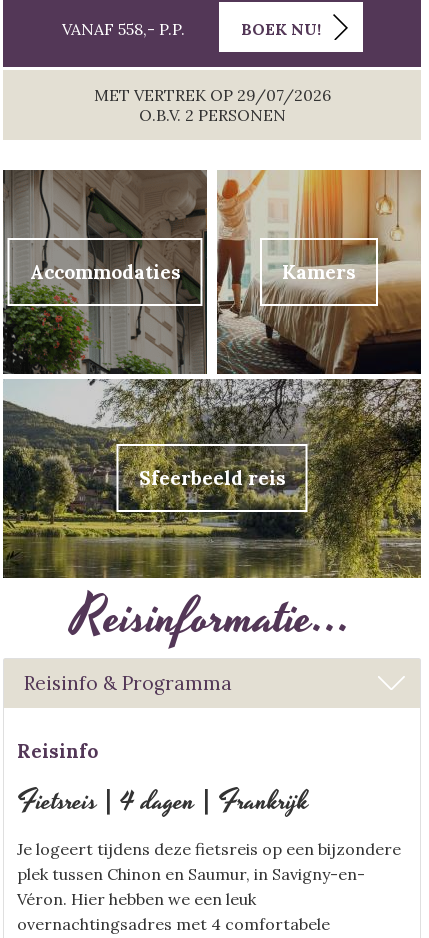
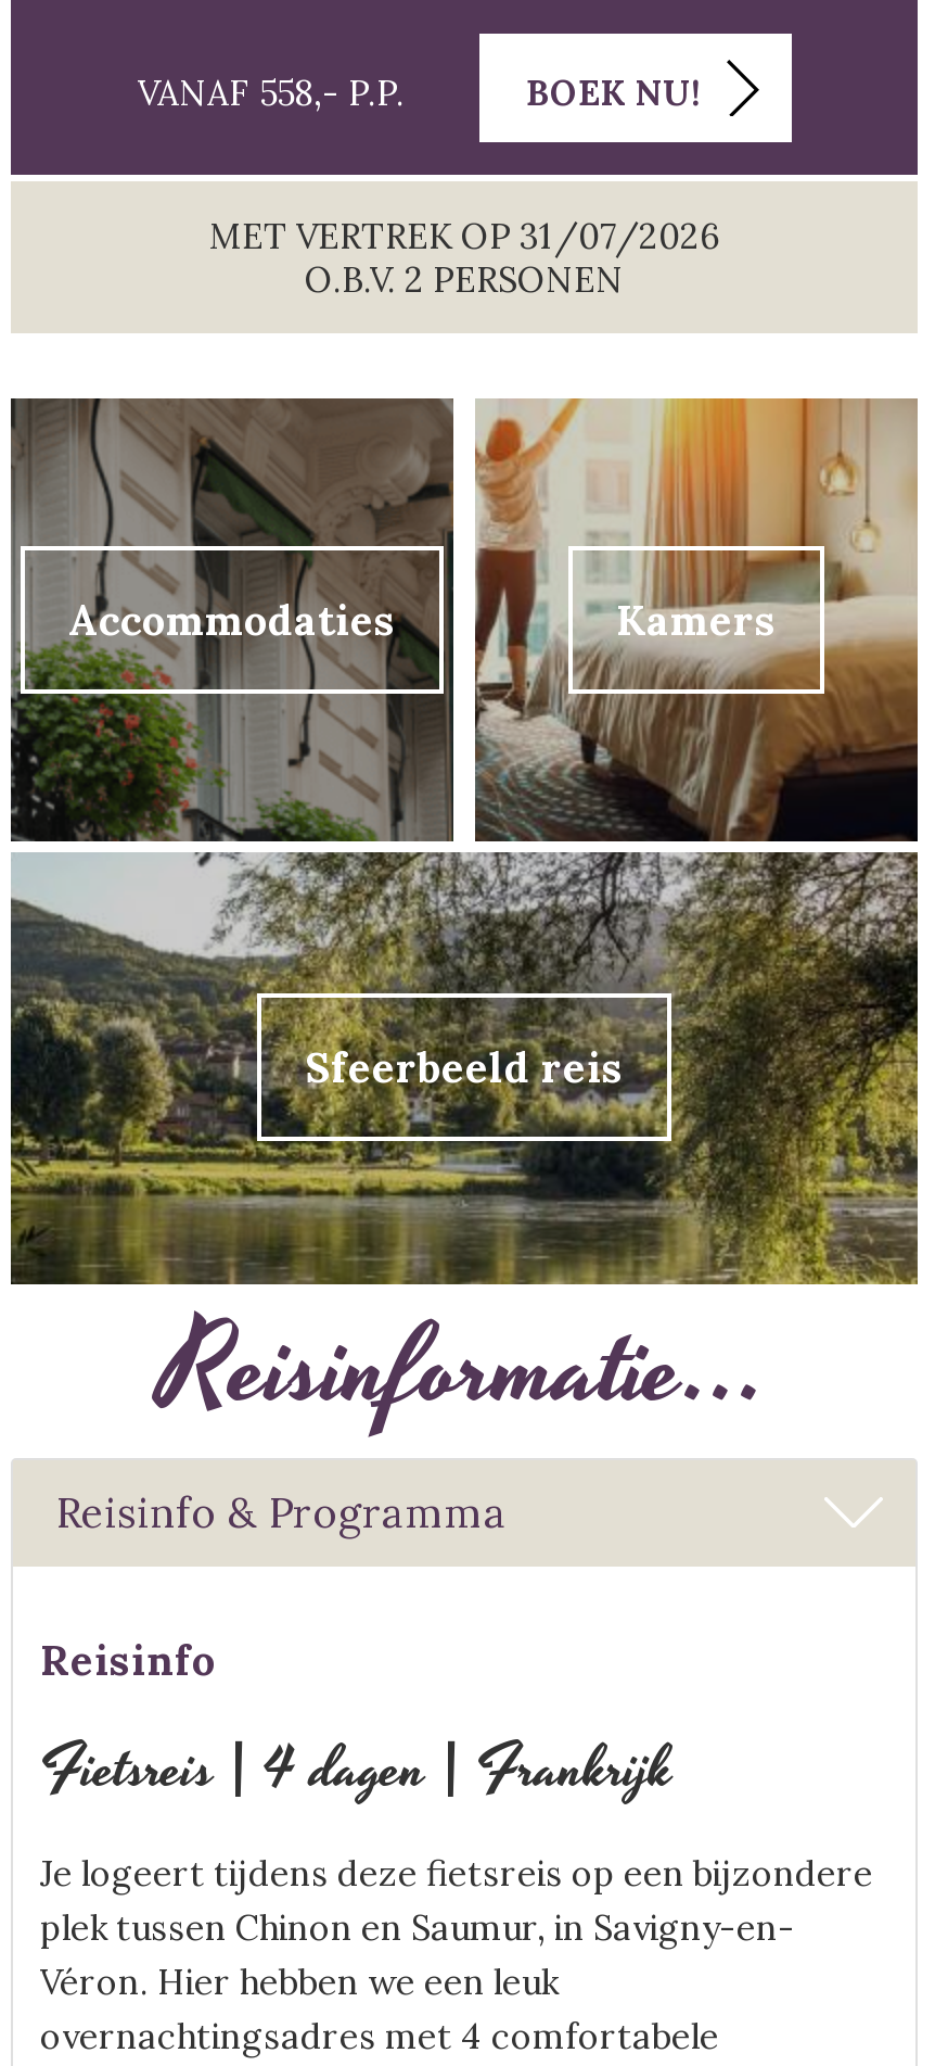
- MET VERTREK OP 29/07/2026
+ MET VERTREK OP 31/07/2026
